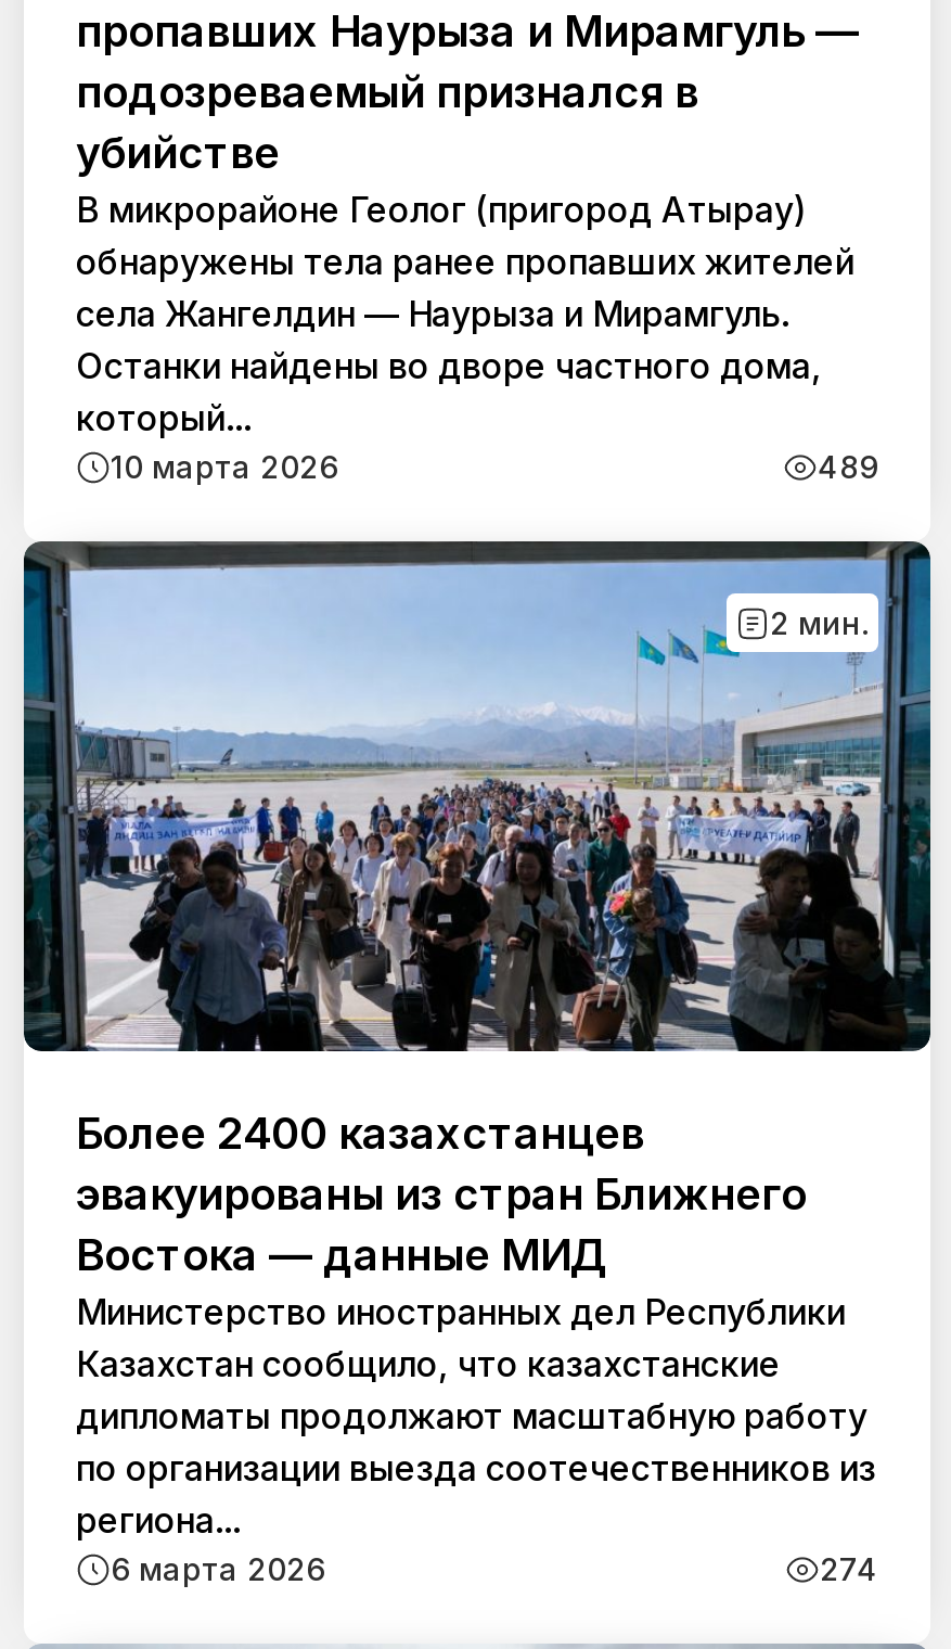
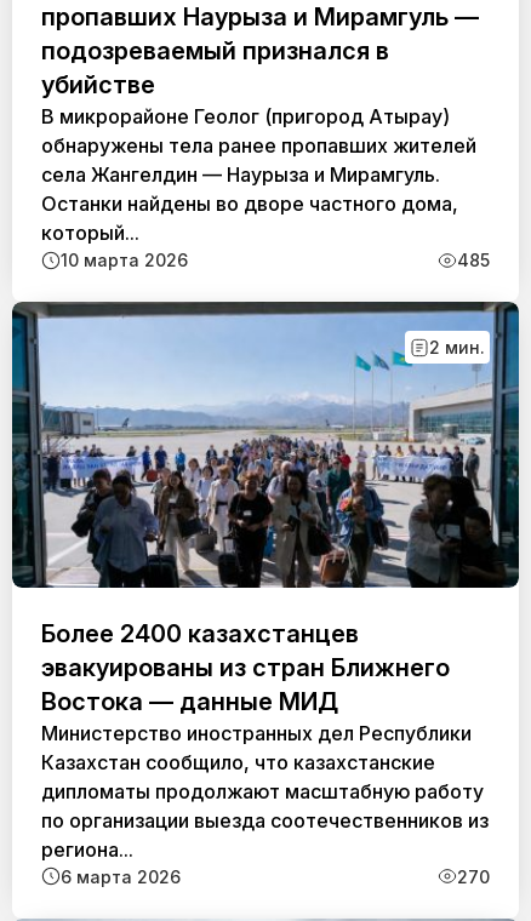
- 489
+ 485

- 274
+ 270
